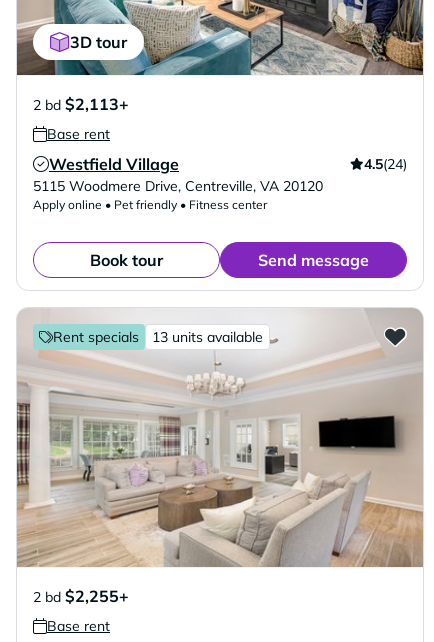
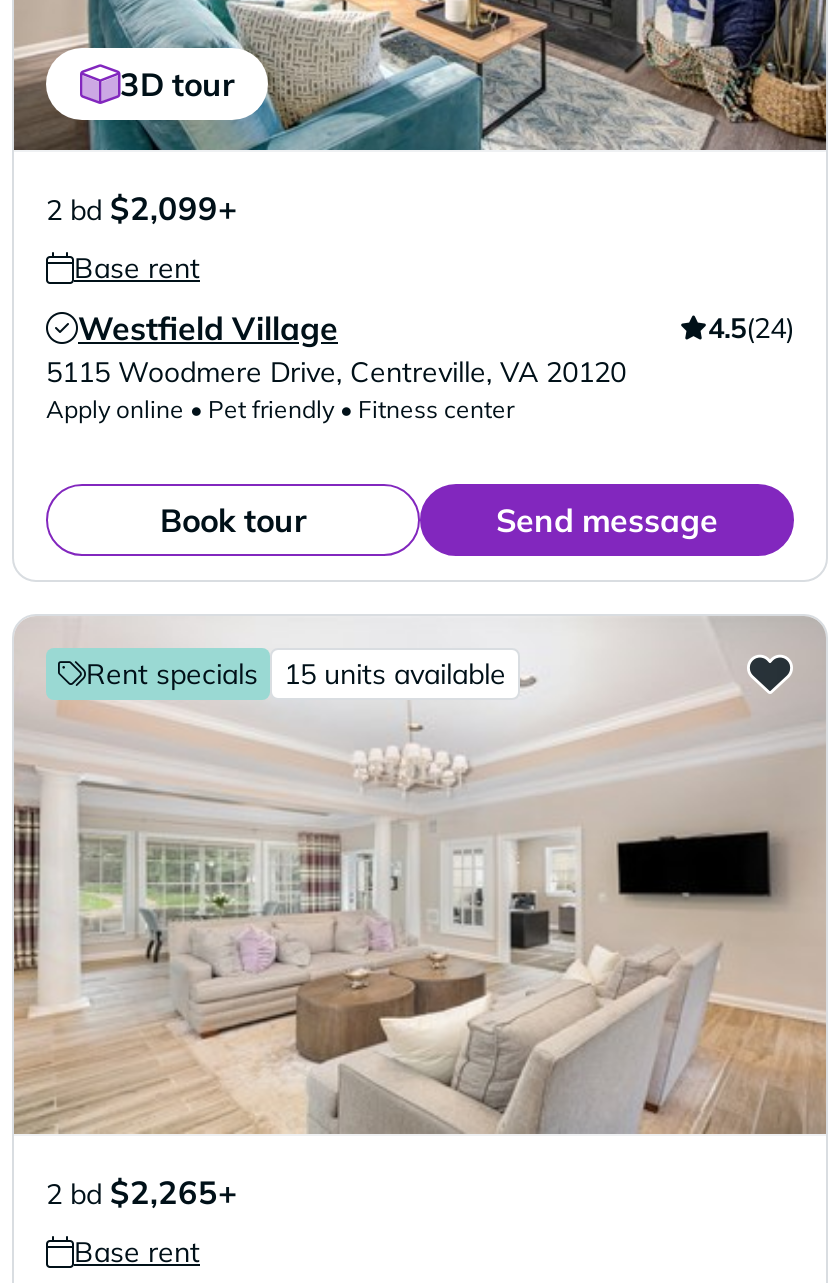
- 2 bd $2,113+
+ 2 bd $2,099+

- 13 units available
+ 15 units available

- 2 bd $2,255+
+ 2 bd $2,265+
